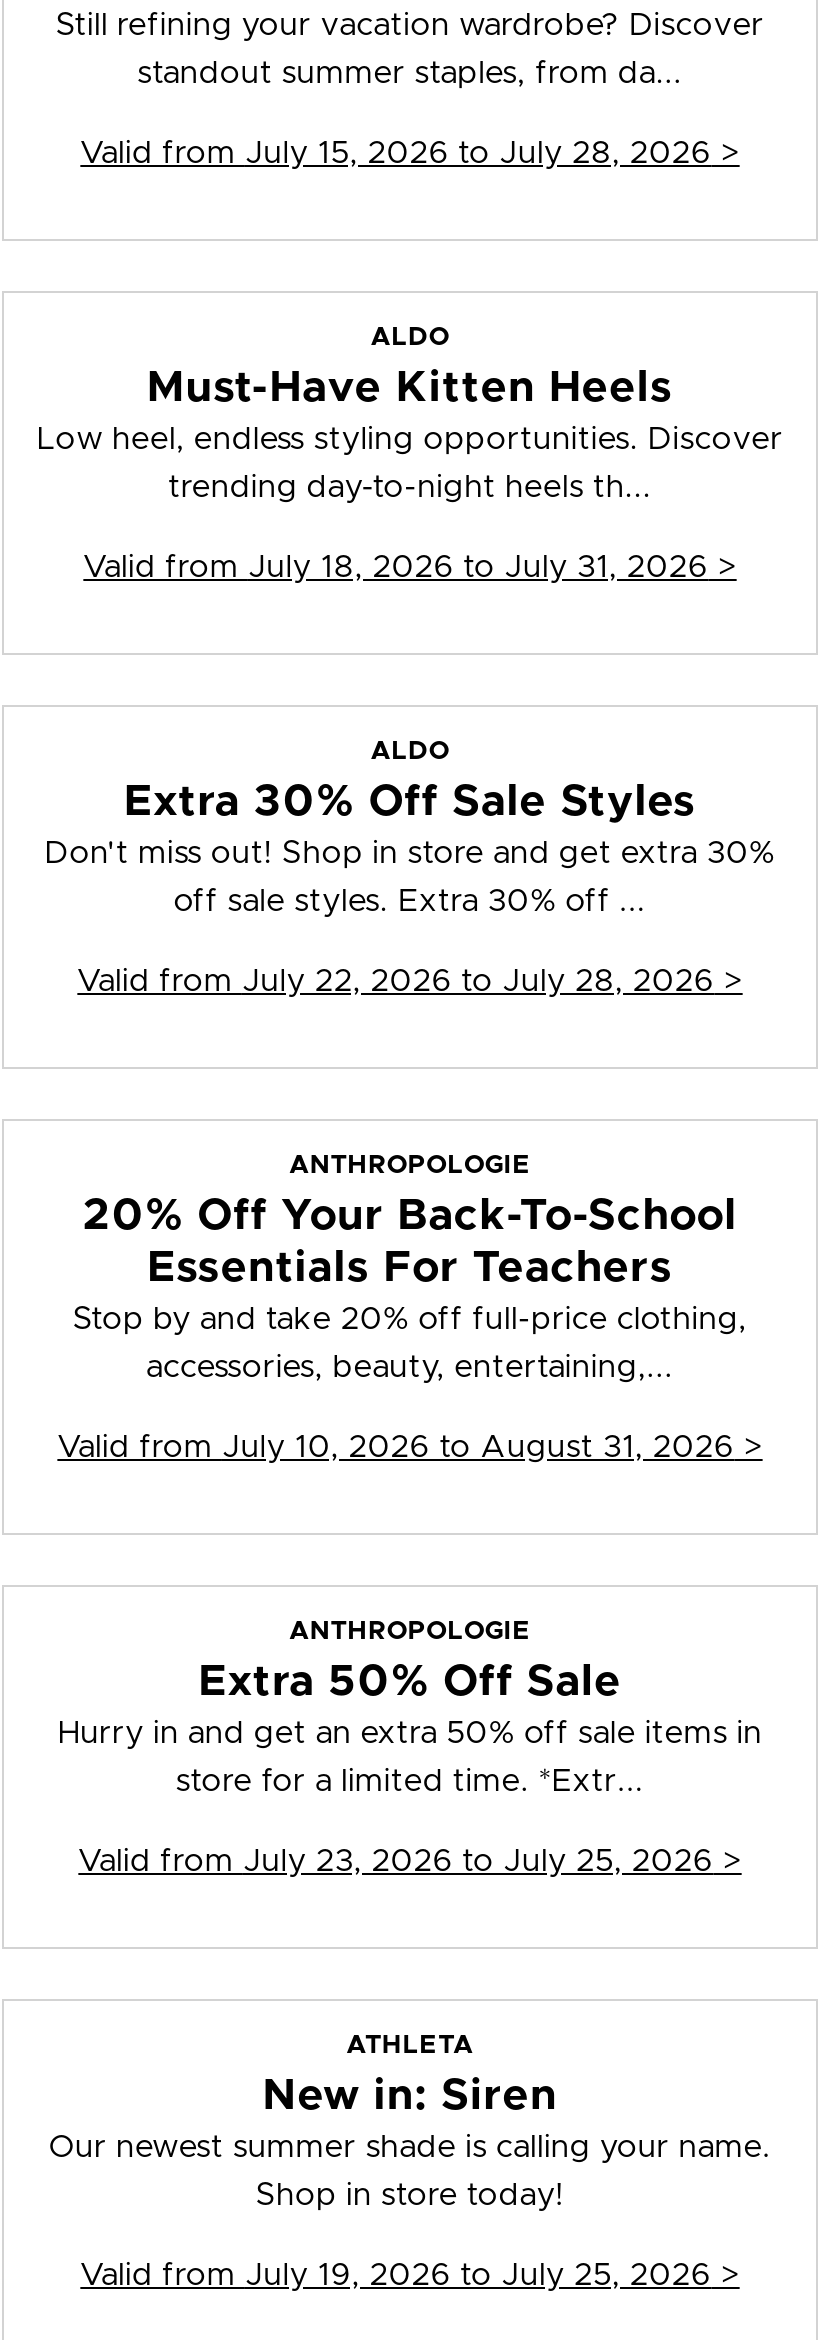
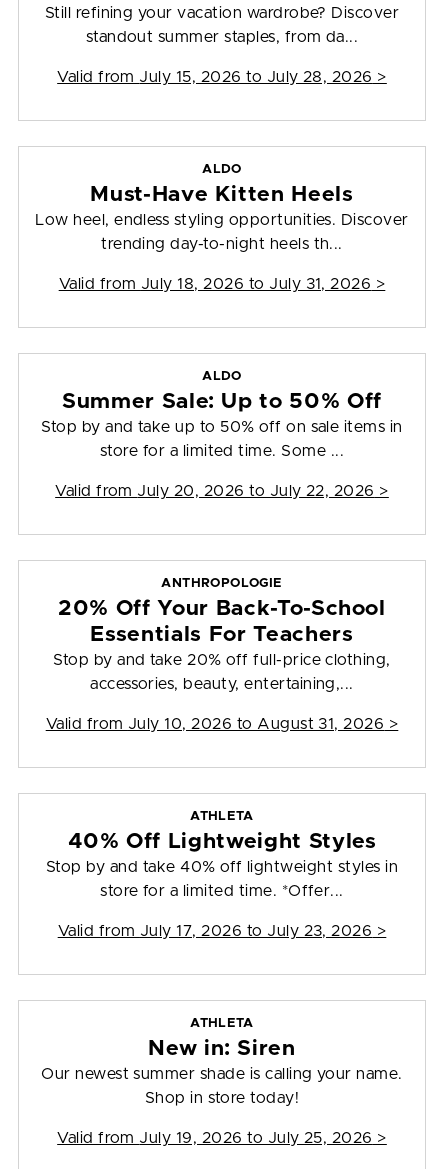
- Extra 30% Off Sale Styles
- Don't miss out! Shop in store and get extra 30%
+ Summer Sale: Up to 50% Off
+ Stop by and take up to 50% off on sale items in

- off sale styles. Extra 30% off ...
+ store for a limited time. Some ...

- Valid from July 22, 2026 to July 28, 2026 >
+ Valid from July 20, 2026 to July 22, 2026 >

- ANTHROPOLOGIE
- Extra 50% Off Sale
- Hurry in and get an extra 50% off sale items in
+ ATHLETA
+ 40% Off Lightweight Styles
+ Stop by and take 40% off lightweight styles in

- store for a limited time. *Extr...
+ store for a limited time. *Offer...

- Valid from July 23, 2026 to July 25, 2026 >
+ Valid from July 17, 2026 to July 23, 2026 >
